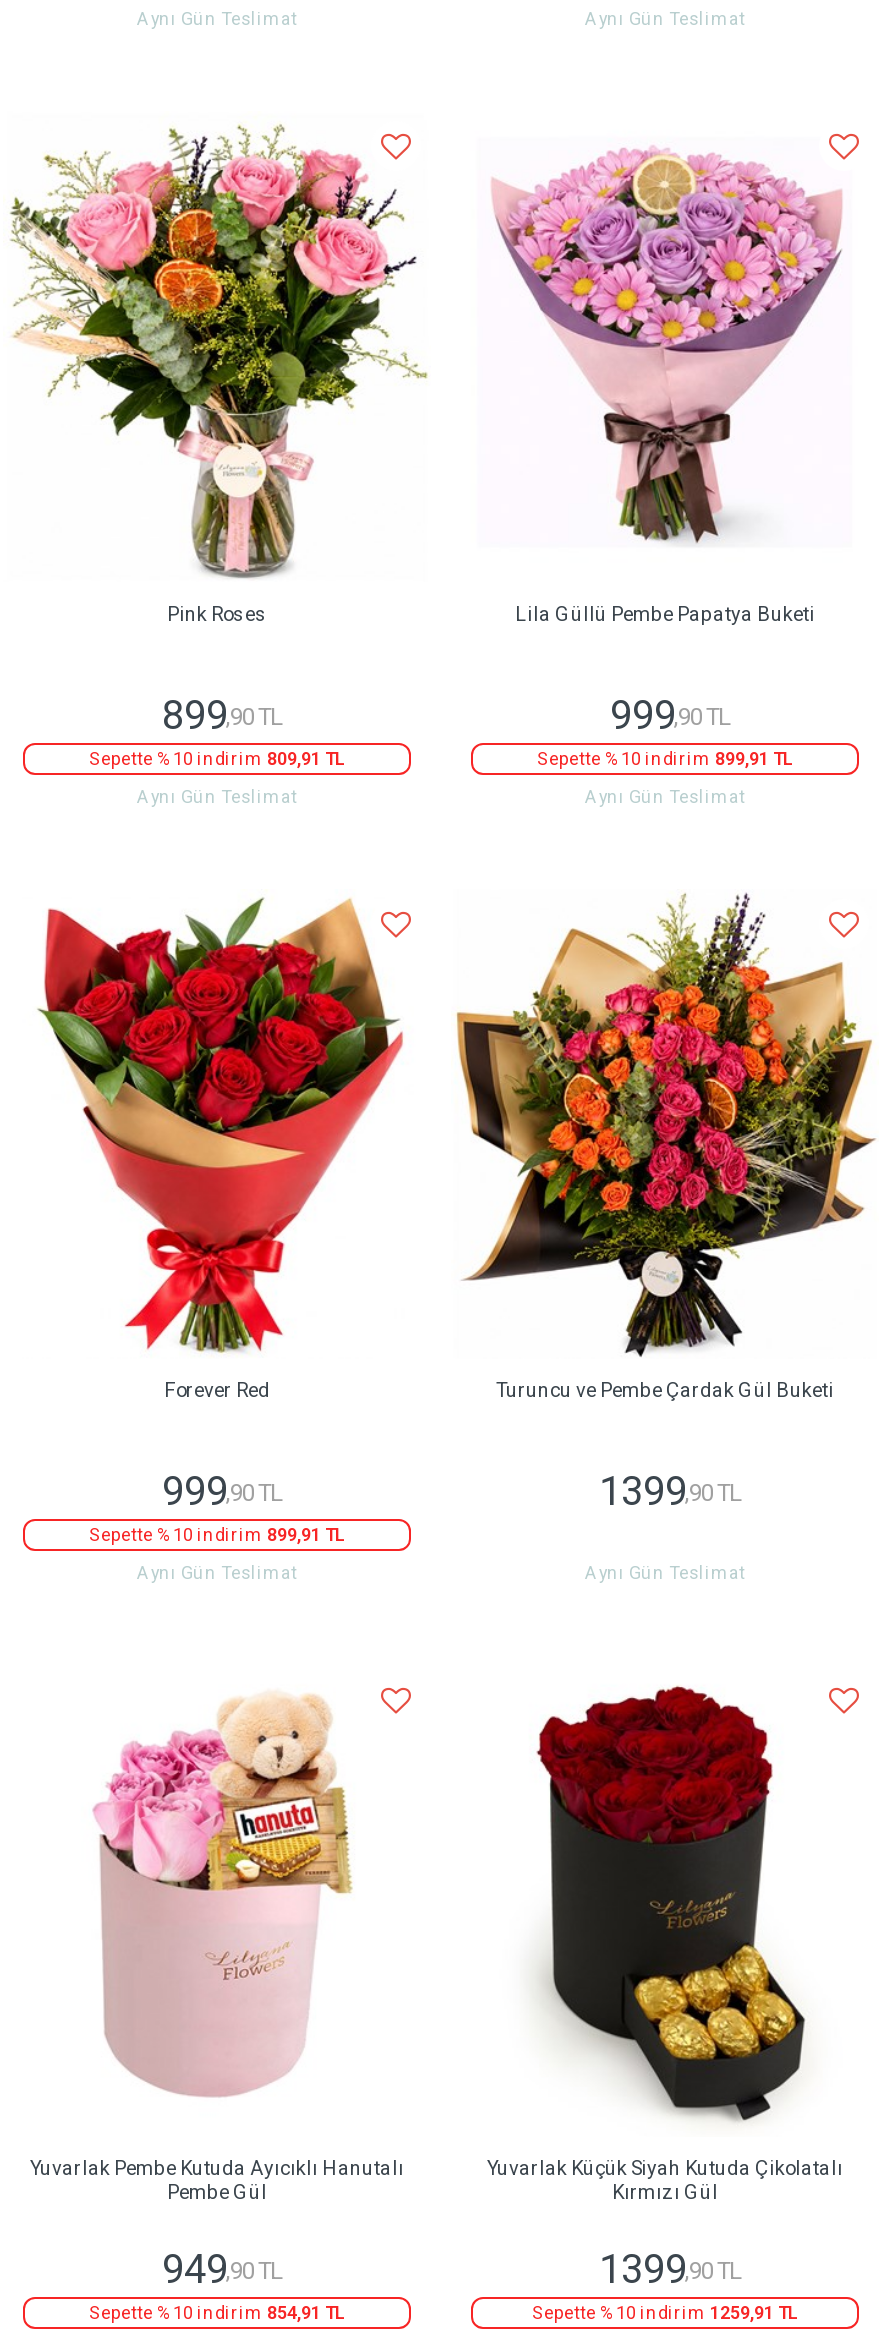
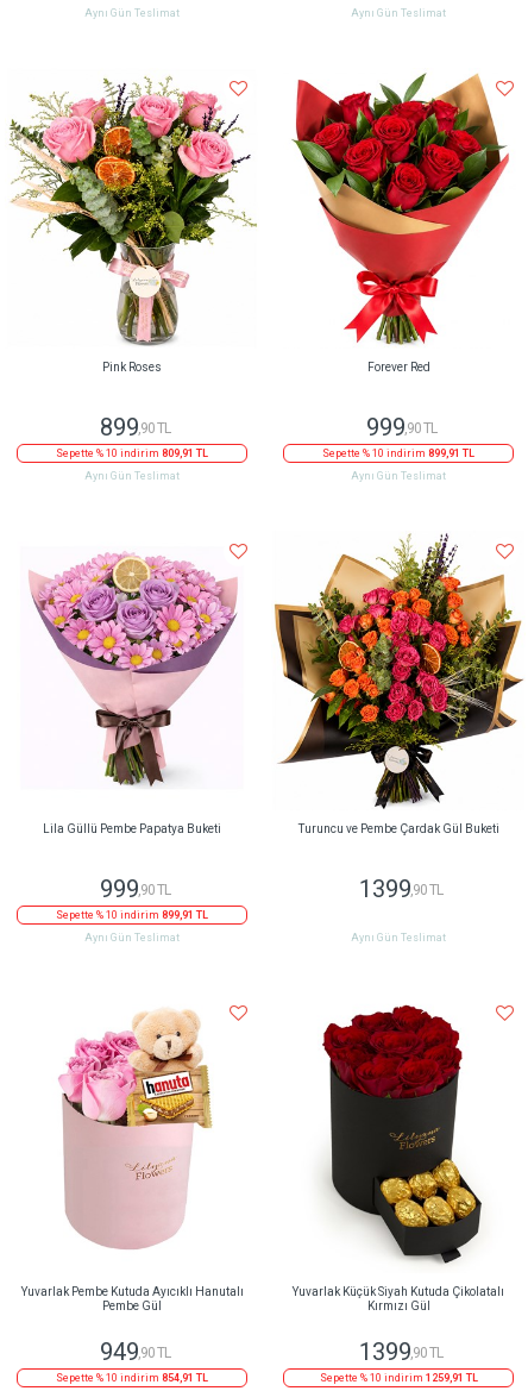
moved down: [image] | Lila Güllü Pembe Papatya Buketi

moved up: [image] | Forever Red
